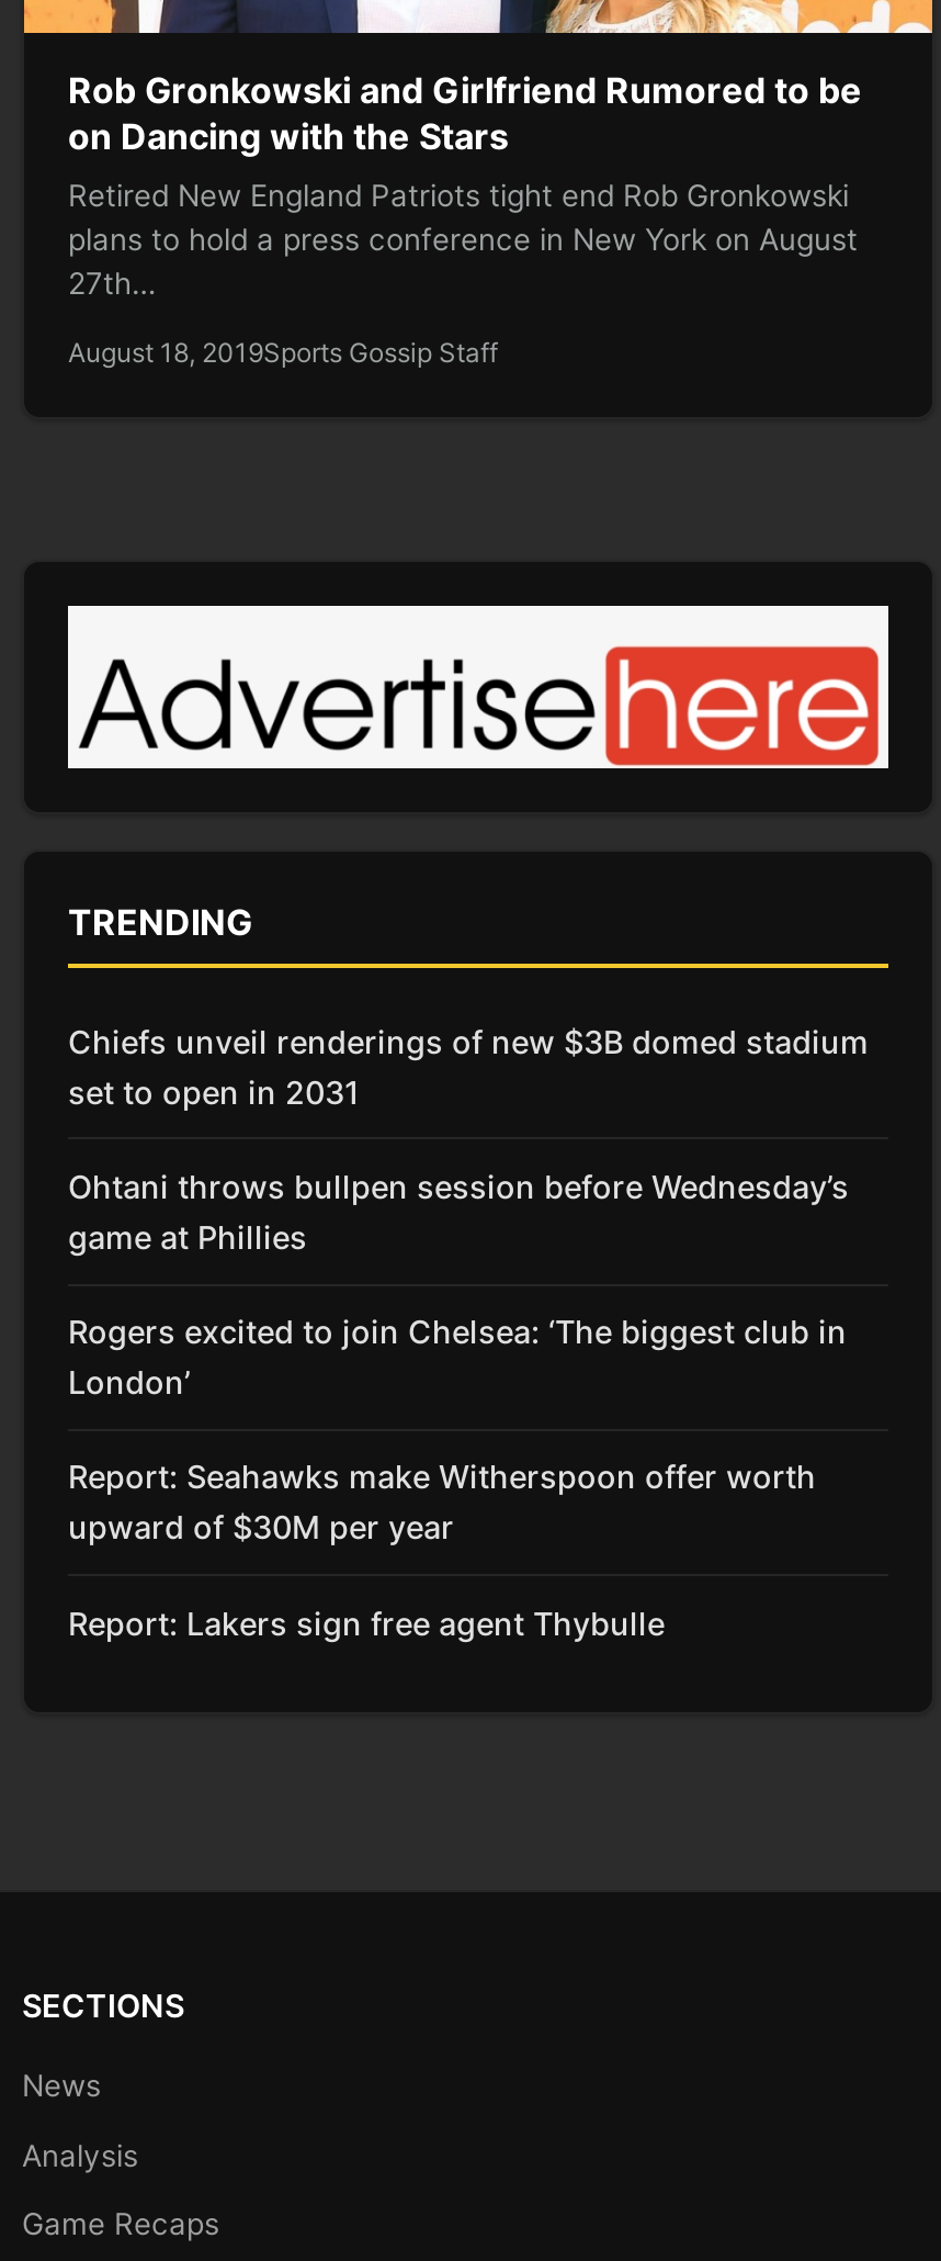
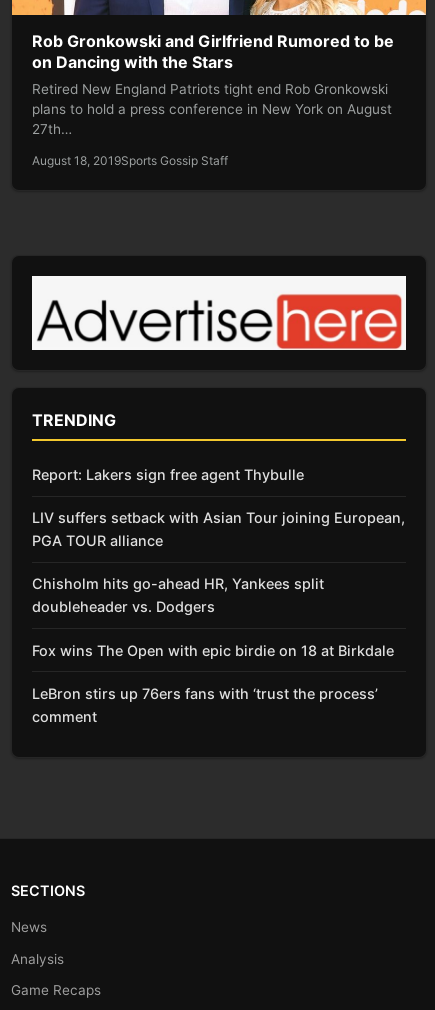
- Chiefs unveil renderings of new $3B domed stadium
- set to open in 2031
- Ohtani throws bullpen session before Wednesday’s
- game at Phillies
- Rogers excited to join Chelsea: ‘The biggest club in
- London’
- Report: Seahawks make Witherspoon offer worth
- upward of $30M per year

moved up: Report: Lakers sign free agent Thybulle

+ LIV suffers setback with Asian Tour joining European,
+ PGA TOUR alliance
+ Chisholm hits go-ahead HR, Yankees split
+ doubleheader vs. Dodgers
+ Fox wins The Open with epic birdie on 18 at Birkdale
+ LeBron stirs up 76ers fans with ‘trust the process’
+ comment
